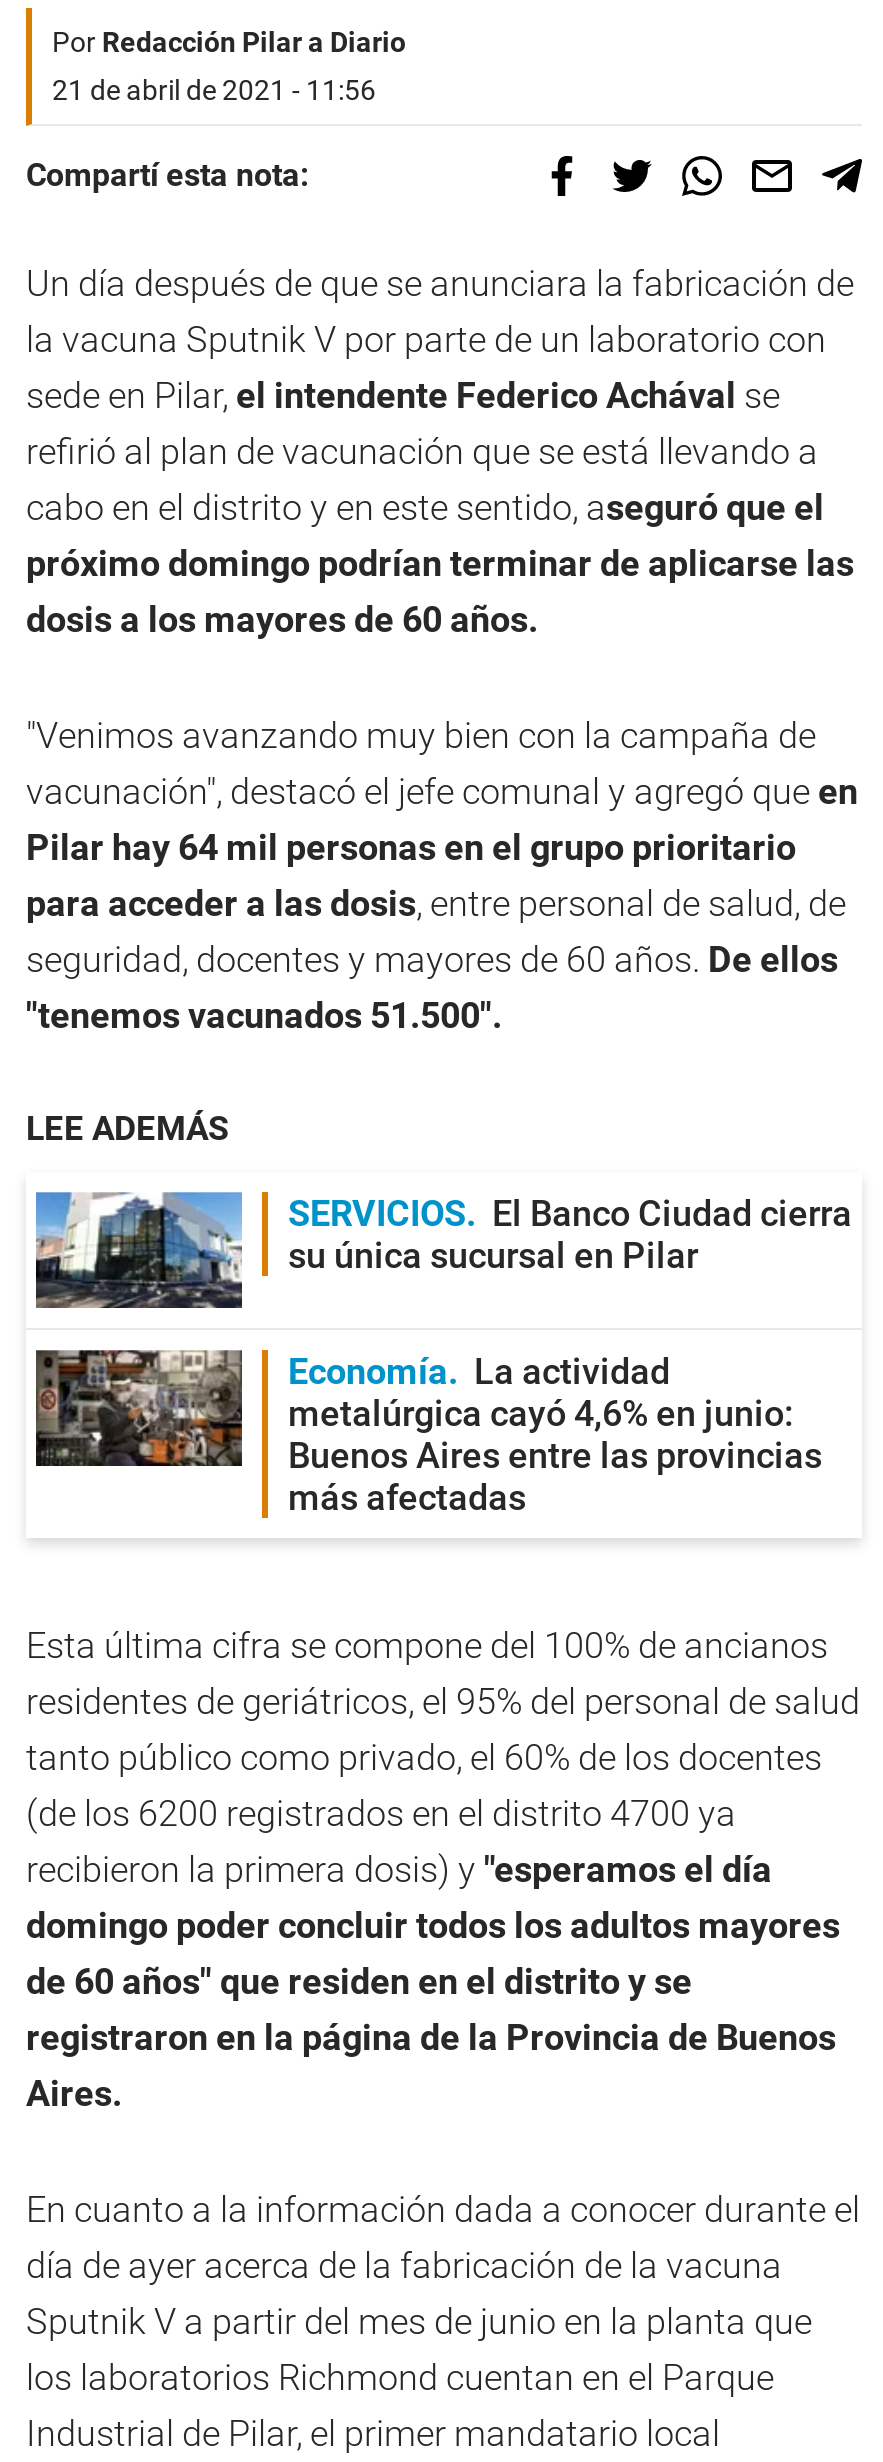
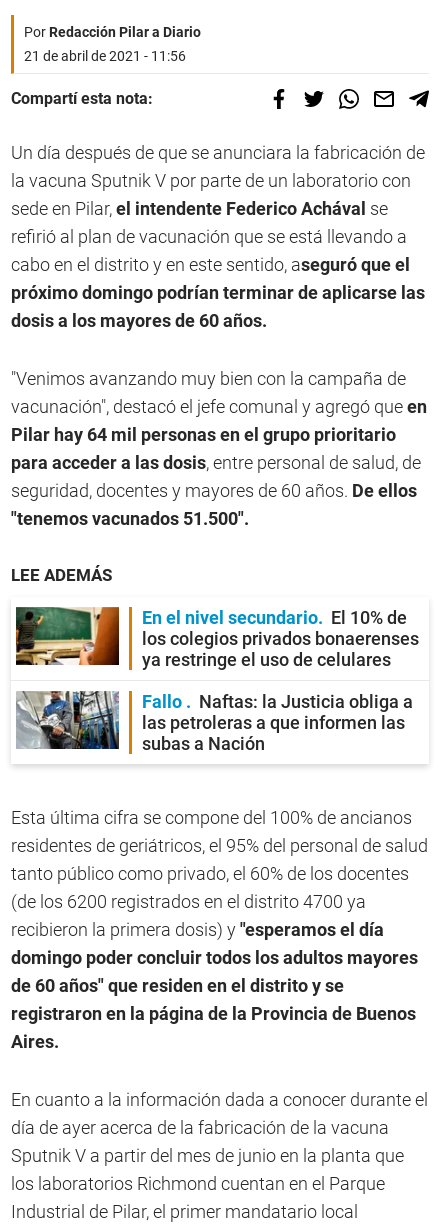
- [image]
- SERVICIOS
- El Banco Ciudad cierra
- su única sucursal en Pilar
+ [image]
+ En el nivel secundario
+ El 10% de
+ los colegios privados bonaerenses
+ ya restringe el uso de celulares

- [image]
- Economía
- La actividad
- metalúrgica cayó 4,6% en junio:
- Buenos Aires entre las provincias
- más afectadas
+ [image]
+ Fallo
+ Naftas: la Justicia obliga a
+ las petroleras a que informen las
+ subas a Nación
